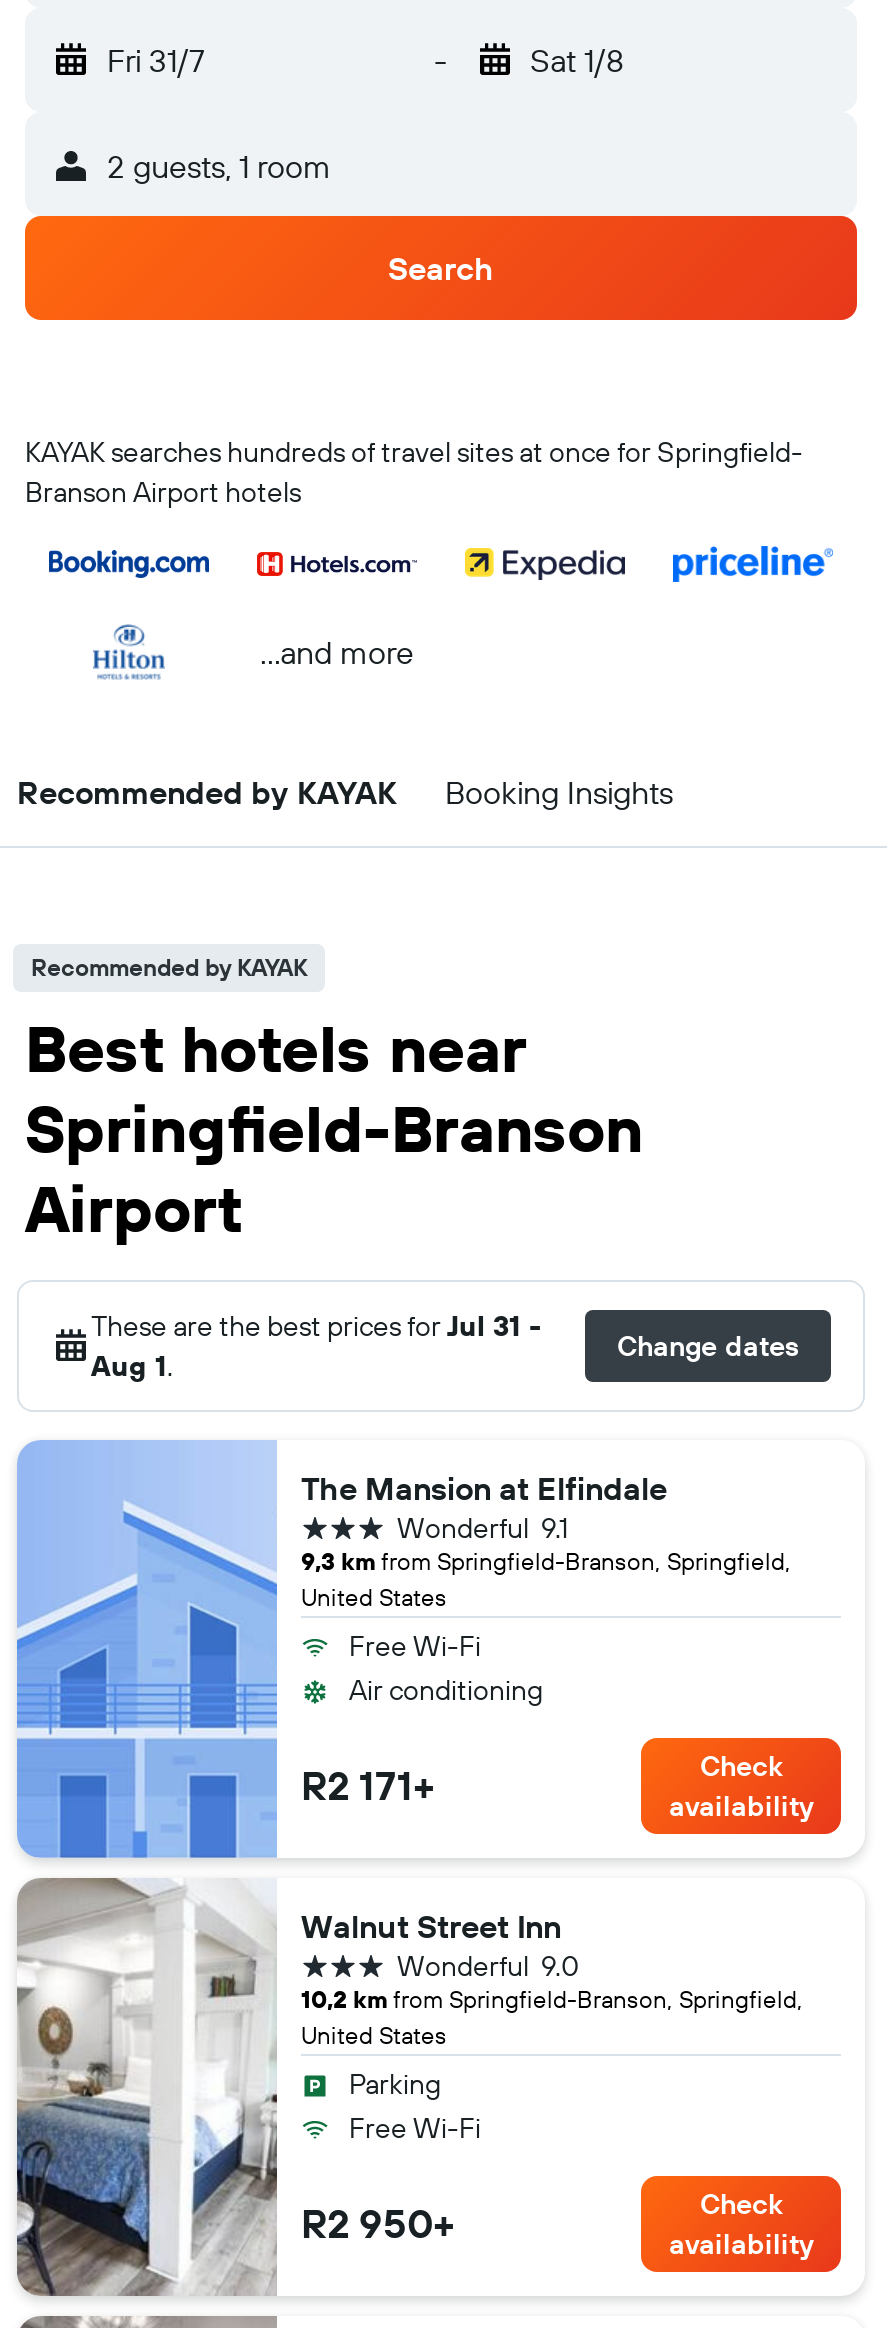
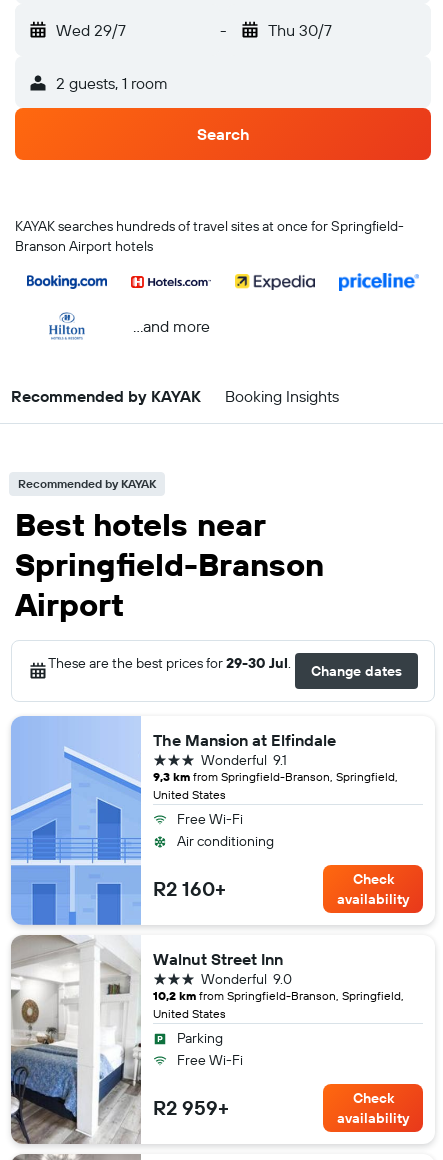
- Fri 31/7
+ Wed 29/7

- Sat 1/8
+ Thu 30/7

- These are the best prices for Jul 31 -
- Aug 1.
+ These are the best prices for29-30 Jul.

- R2 171+
+ R2 160+

- R2 950+
+ R2 959+
